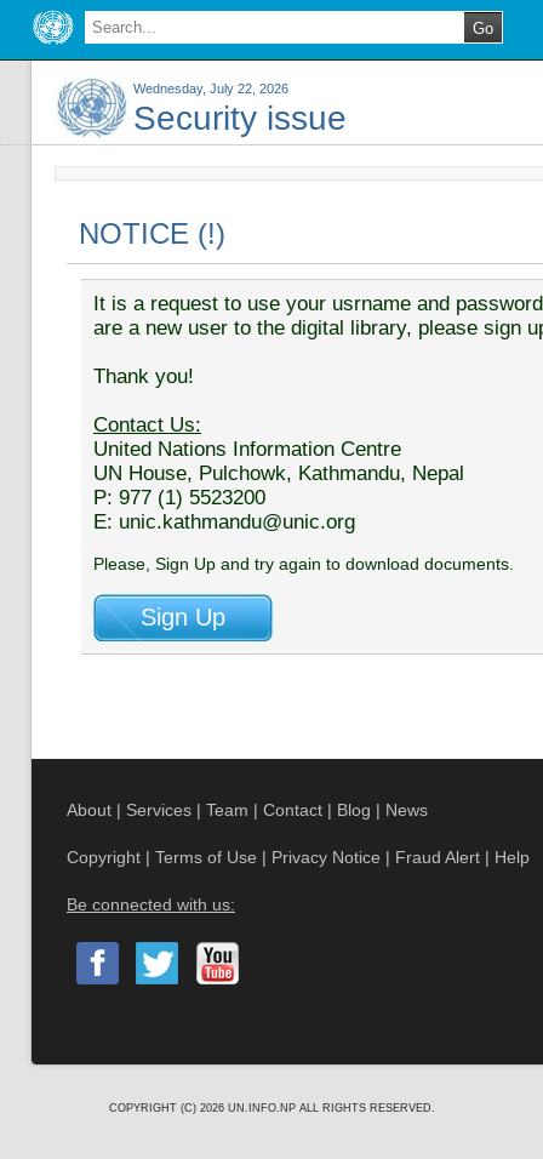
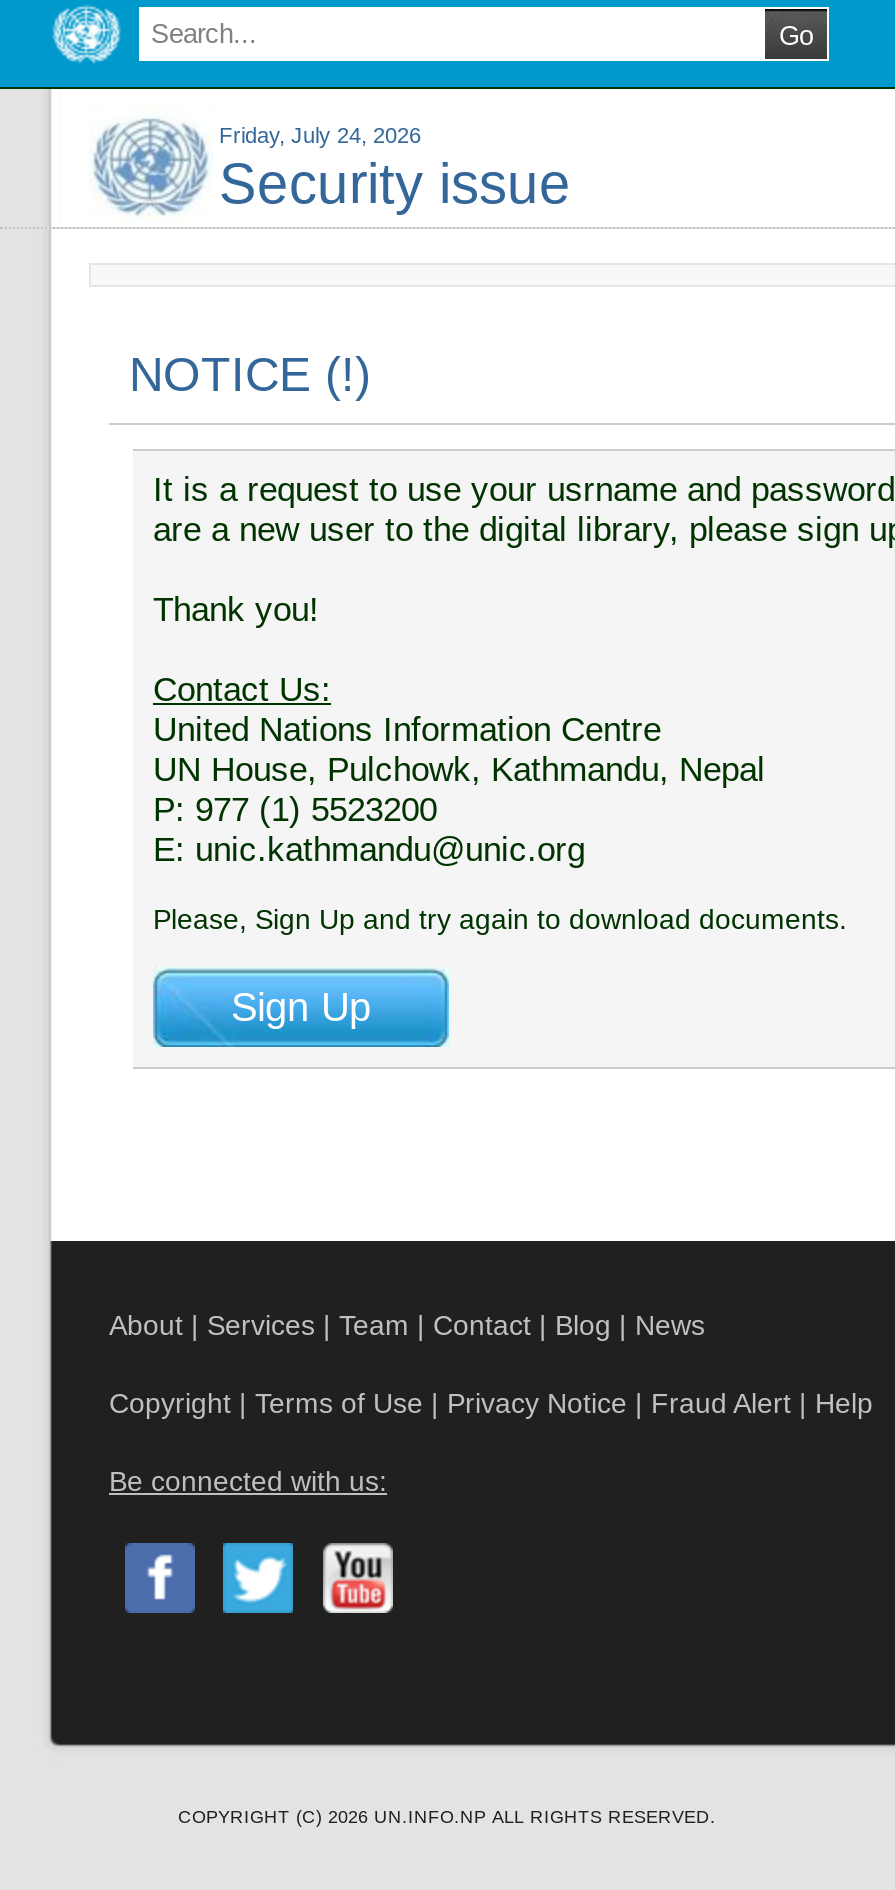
- Wednesday, July 22, 2026
+ Friday, July 24, 2026
